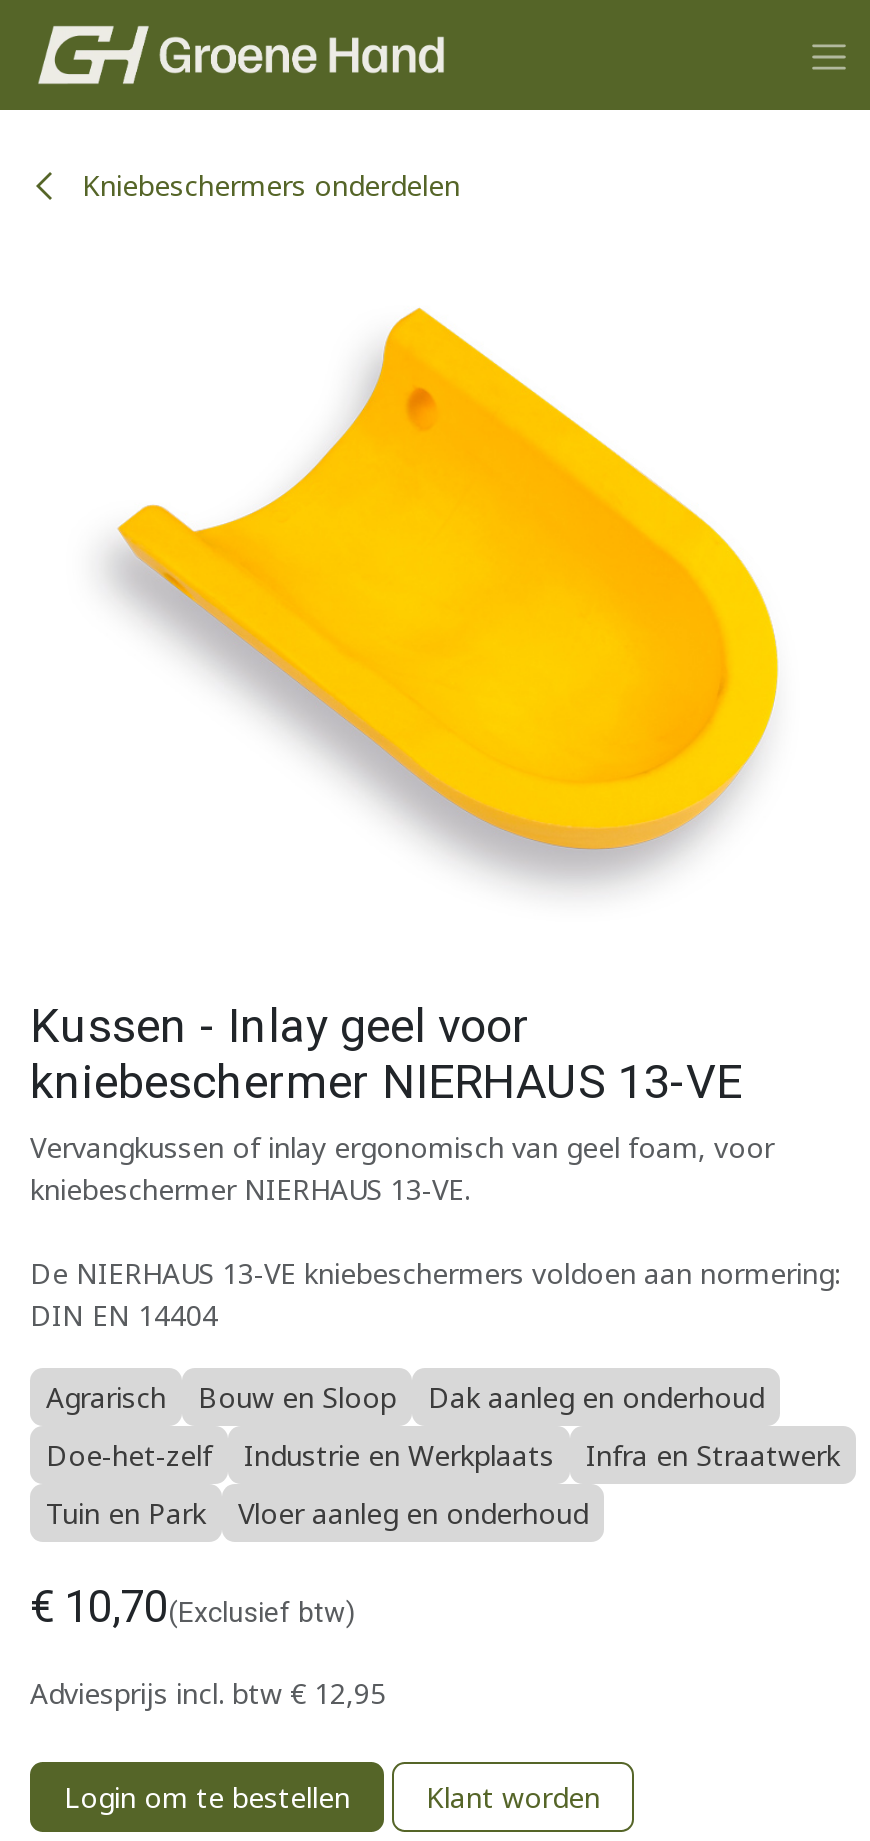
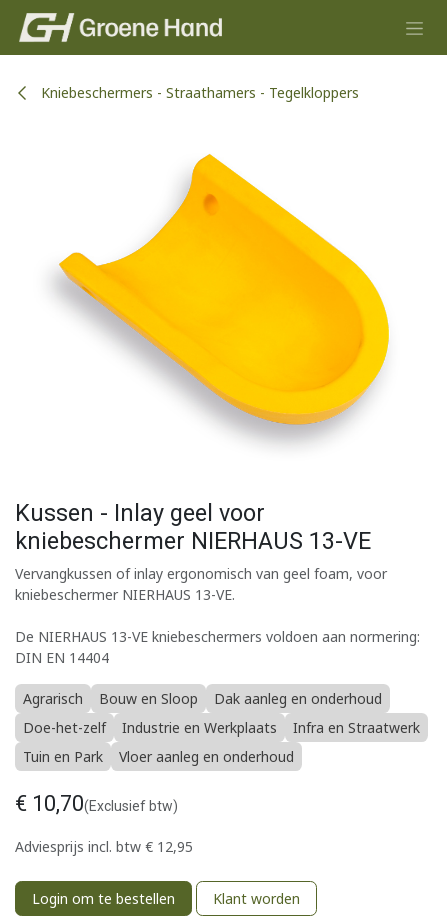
- Kniebeschermers onderdelen
+ Kniebeschermers - Straathamers - Tegelkloppers
